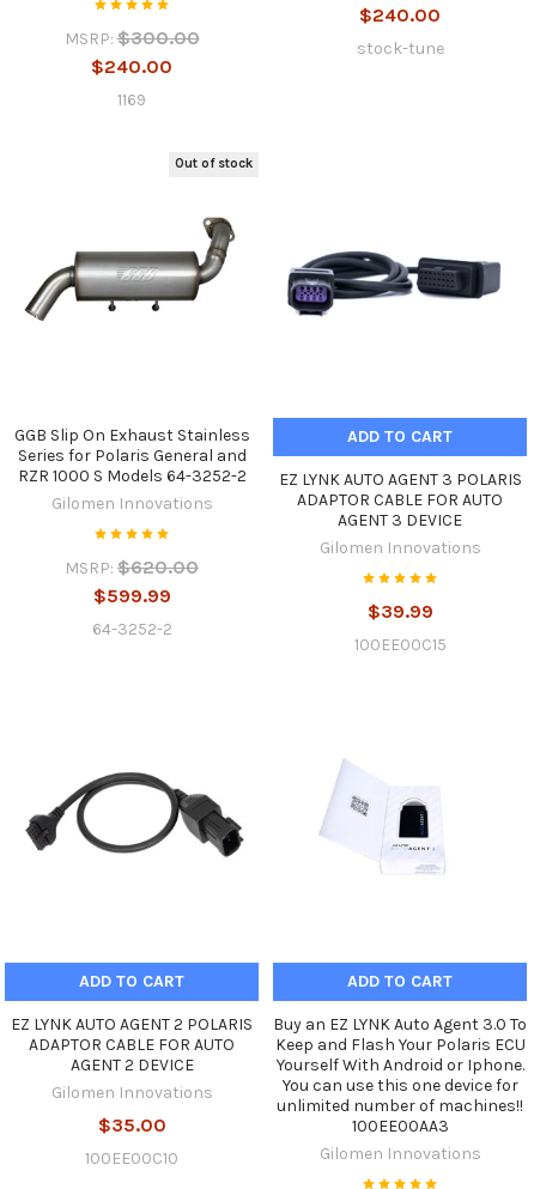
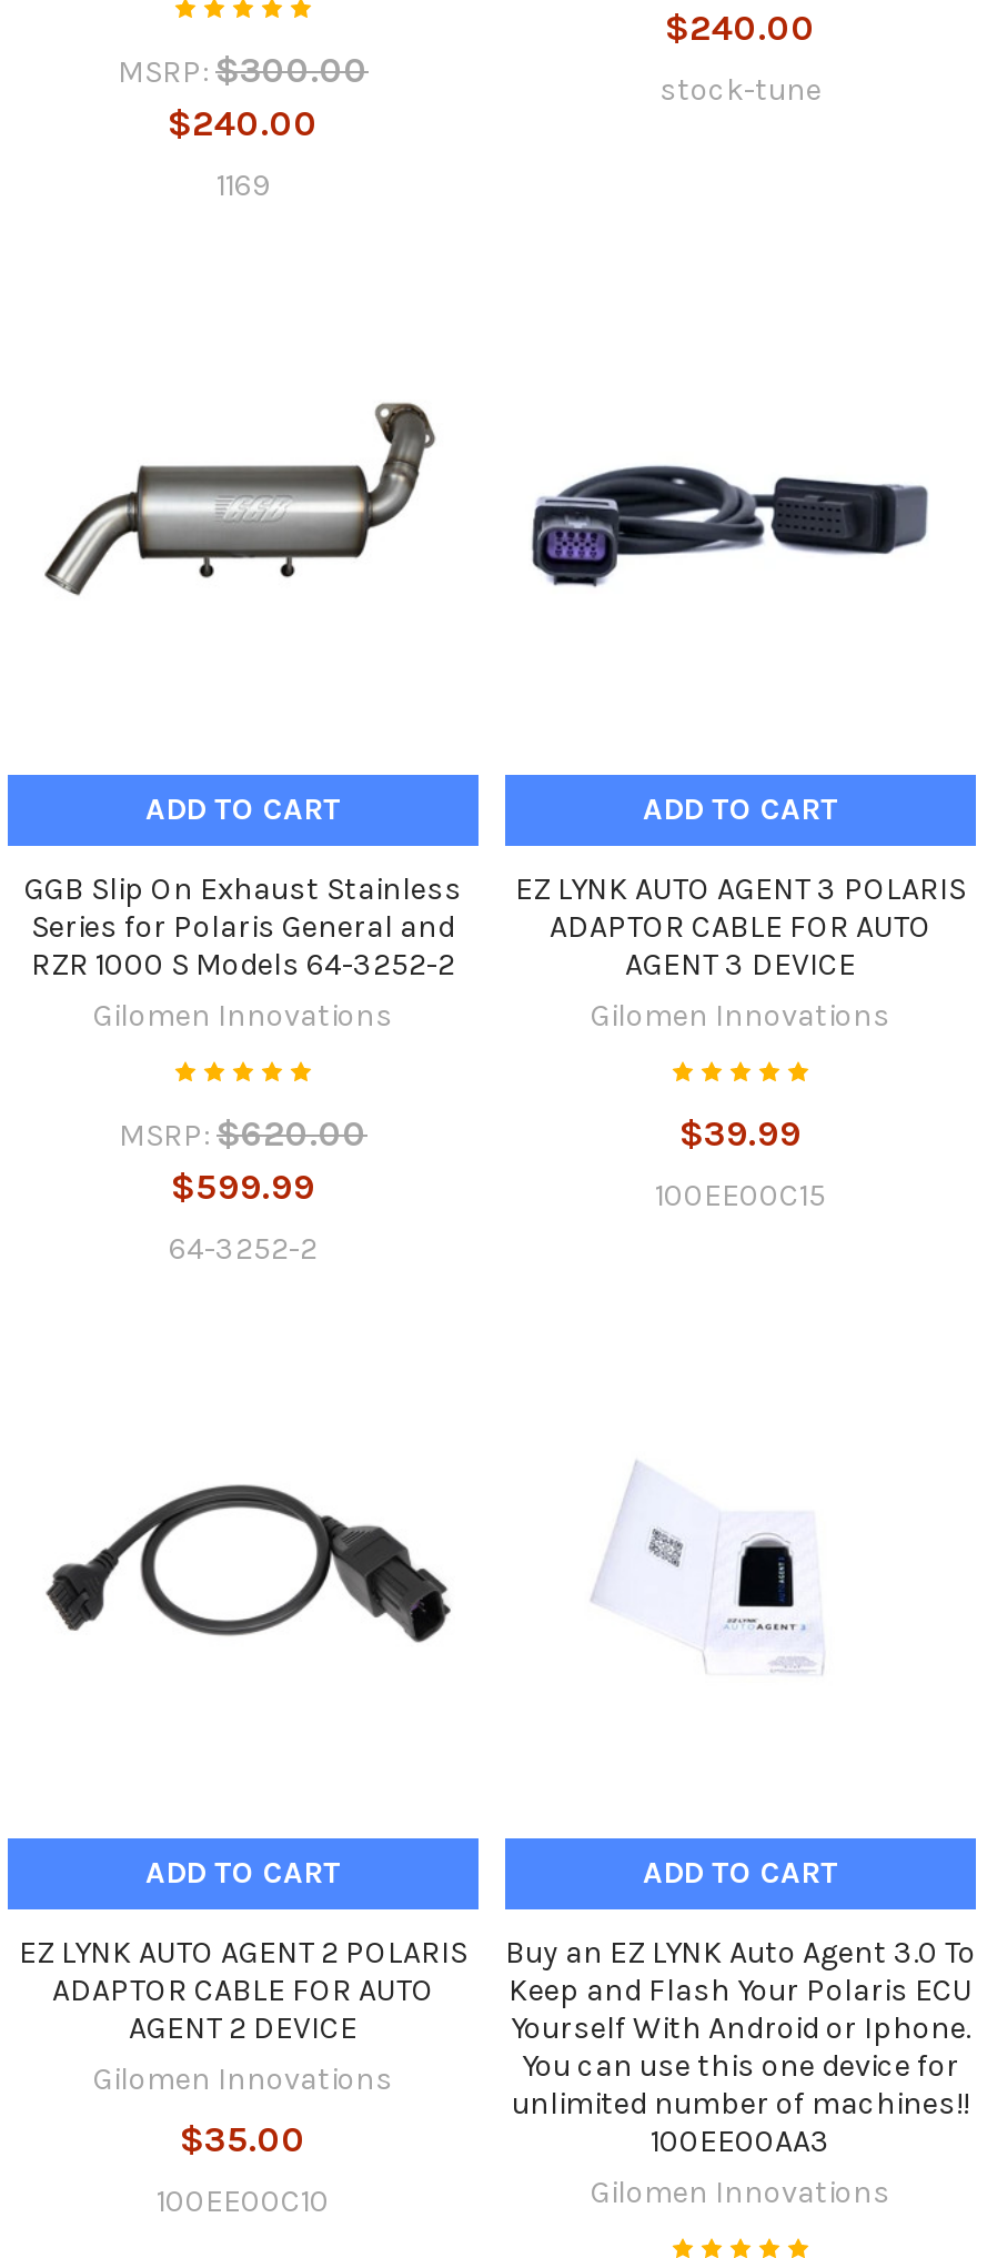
- Out of stock
+ ADD TO CART
